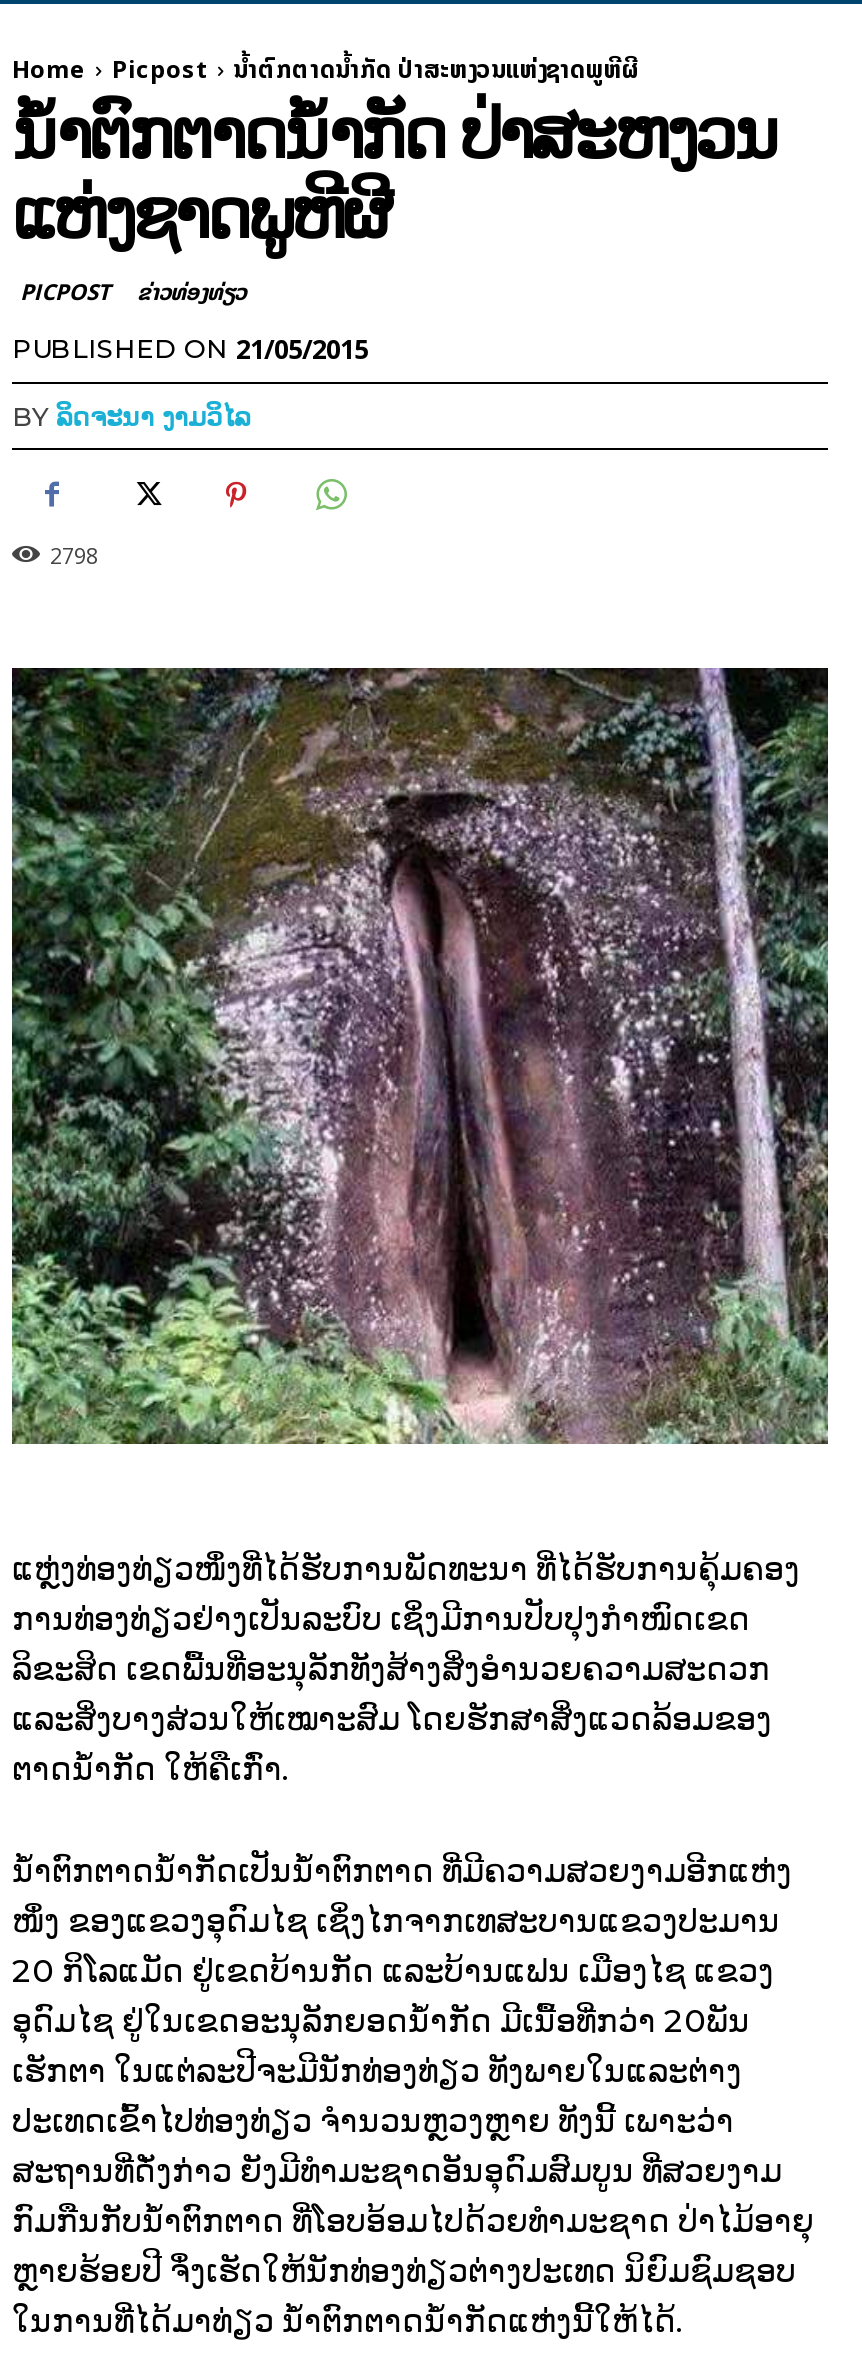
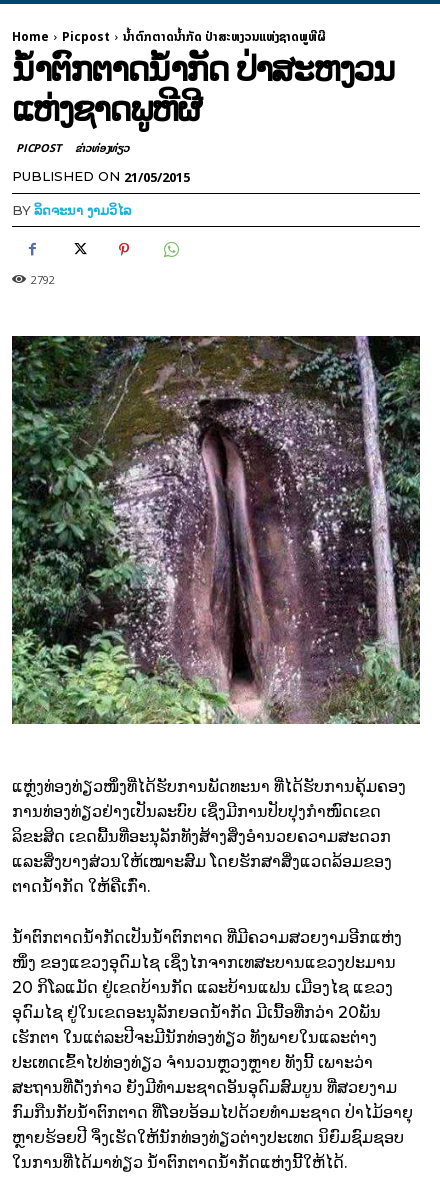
- 2798
+ 2792
